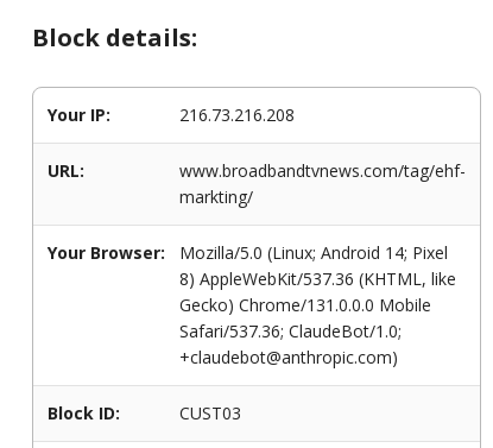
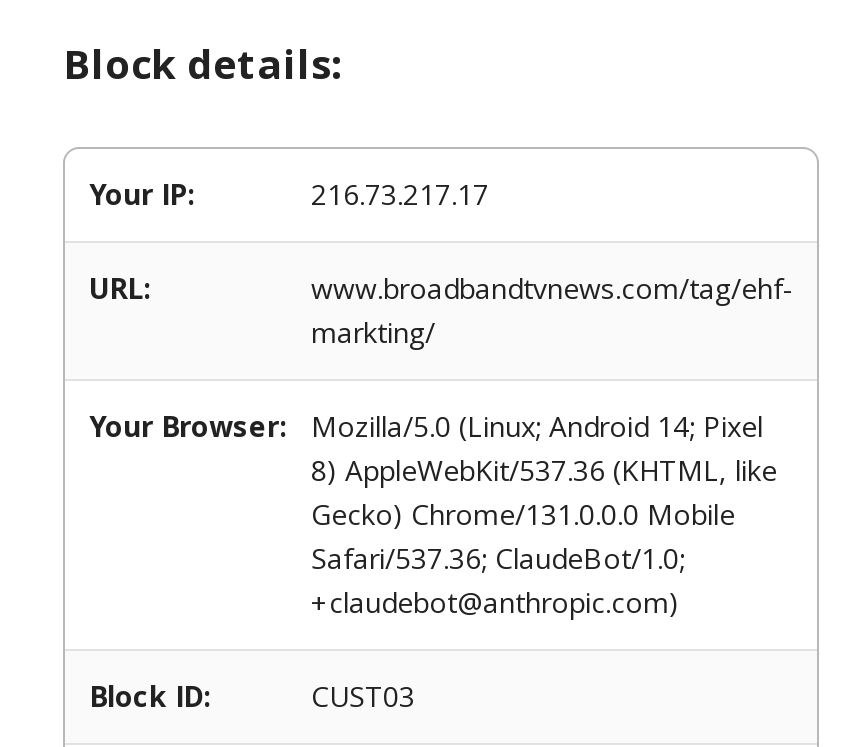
- 216.73.216.208
+ 216.73.217.17
